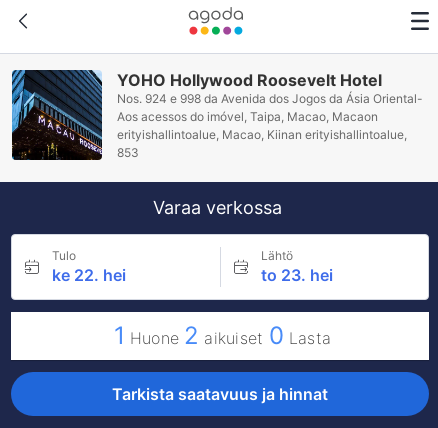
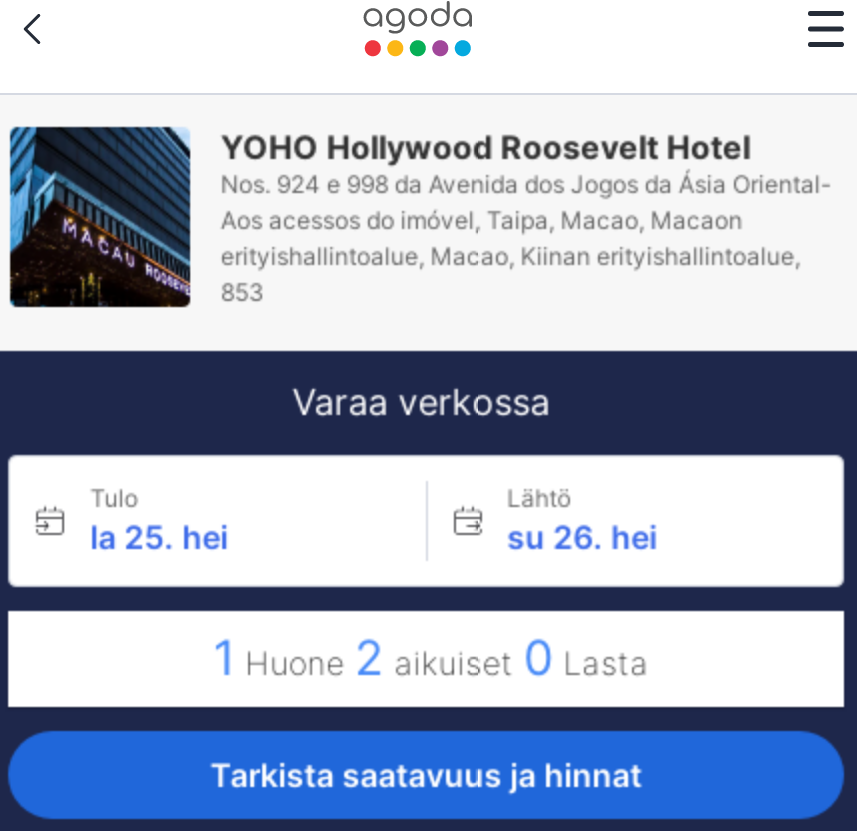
- ke 22. hei
+ la 25. hei

- to 23. hei
+ su 26. hei
